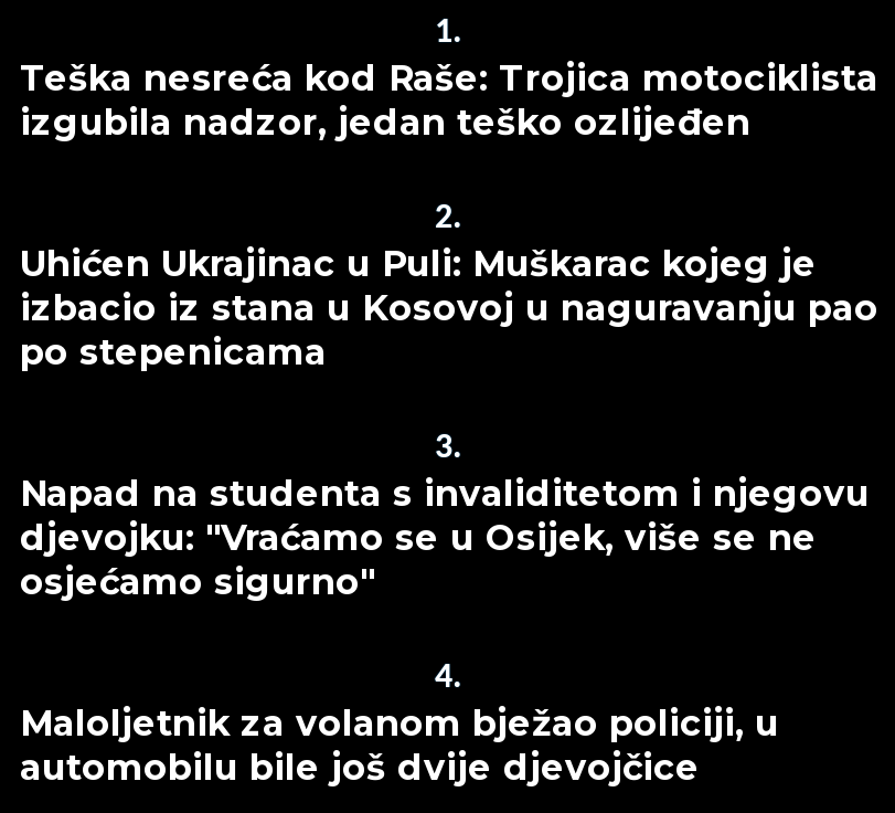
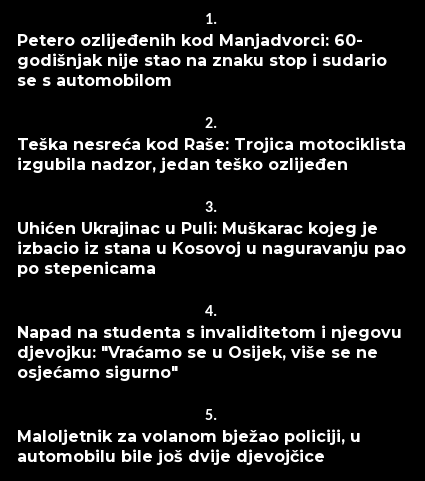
+ Petero ozlijeđenih kod Manjadvorci: 60-
+ godišnjak nije stao na znaku stop i sudario
+ se s automobilom
+ 2.

- 2.
+ 3.

- 3.
+ 4.

- 4.
+ 5.
